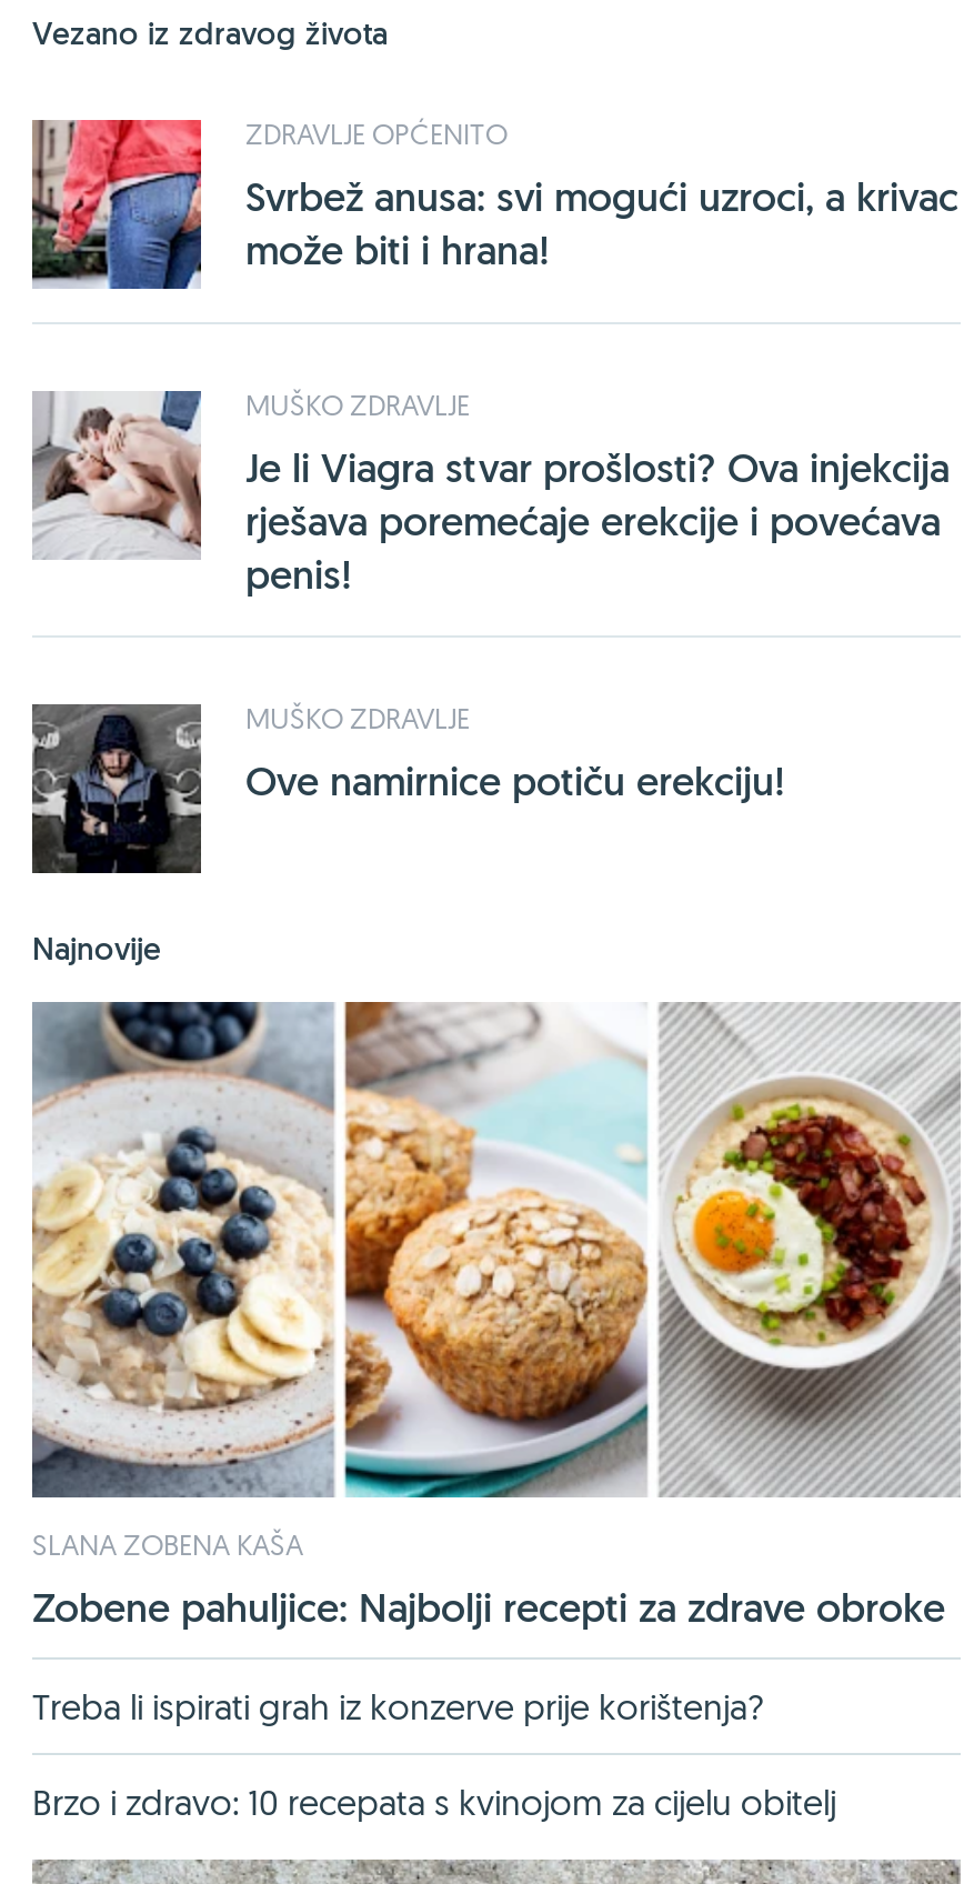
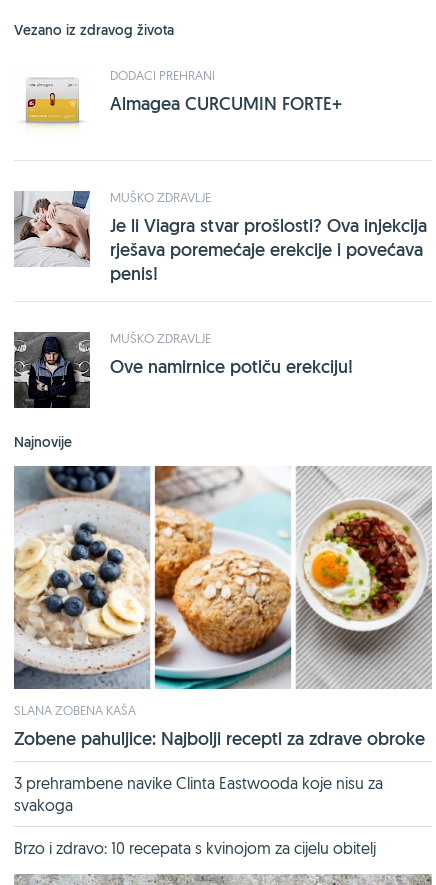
- [image]
- ZDRAVLJE OPĆENITO
- Svrbež anusa: svi mogući uzroci, a krivac
- može biti i hrana!
+ [image]
+ DODACI PREHRANI
+ Almagea CURCUMIN FORTE+

- Treba li ispirati grah iz konzerve prije korištenja?
+ 3 prehrambene navike Clinta Eastwooda koje nisu za
+ svakoga
